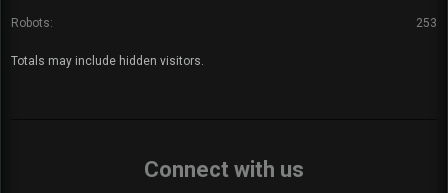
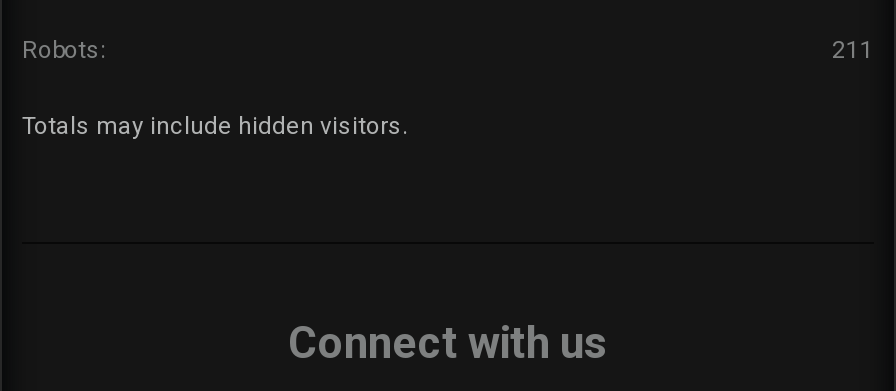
- 253
+ 211
